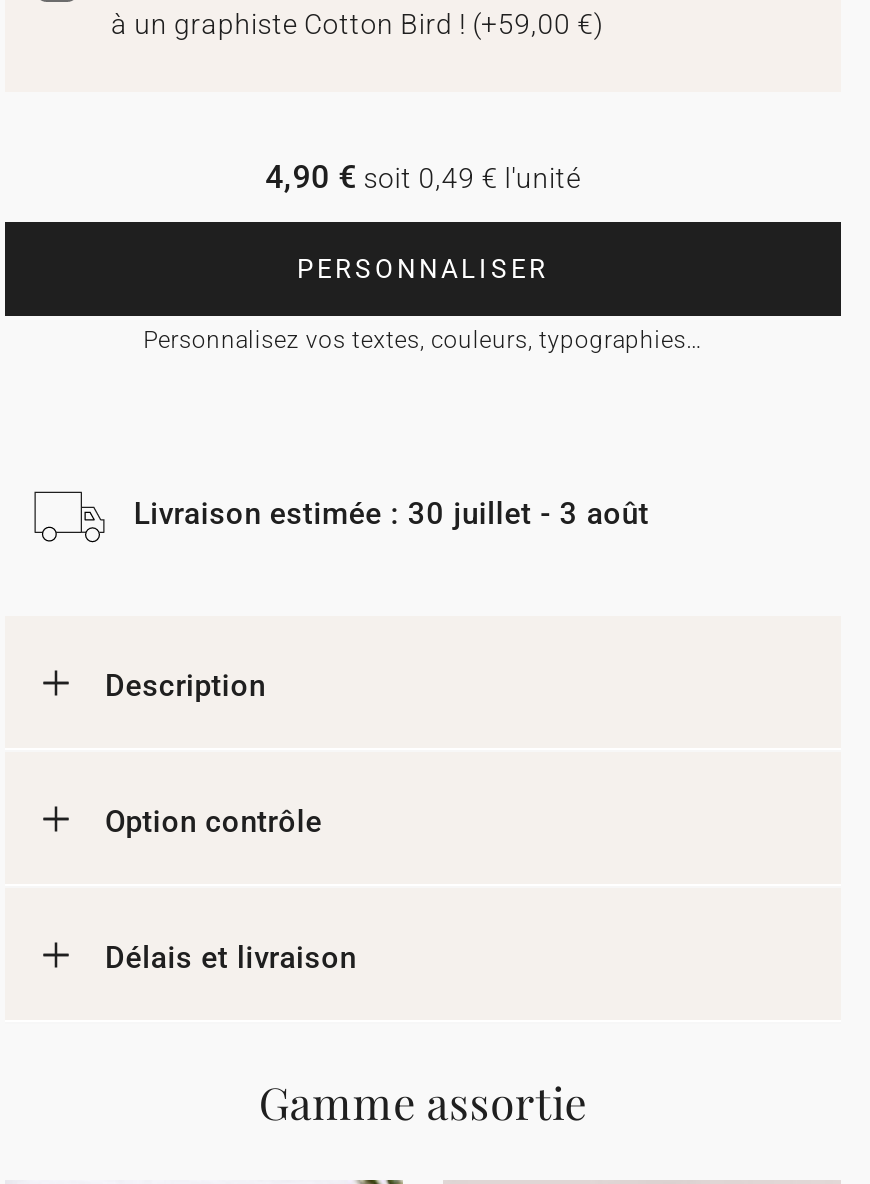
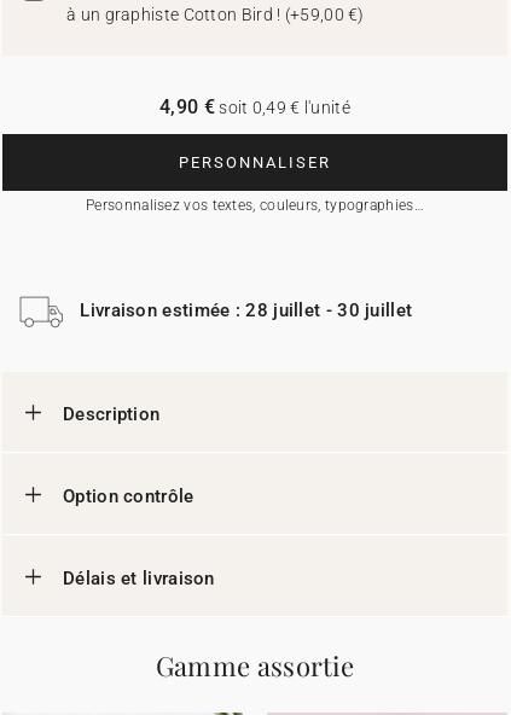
- Livraison estimée : 30 juillet - 3 août
+ Livraison estimée : 28 juillet - 30 juillet
